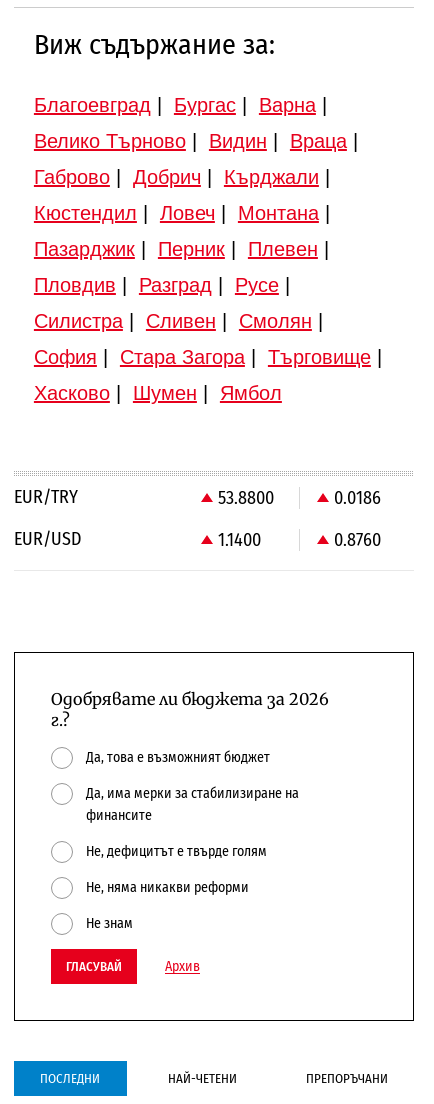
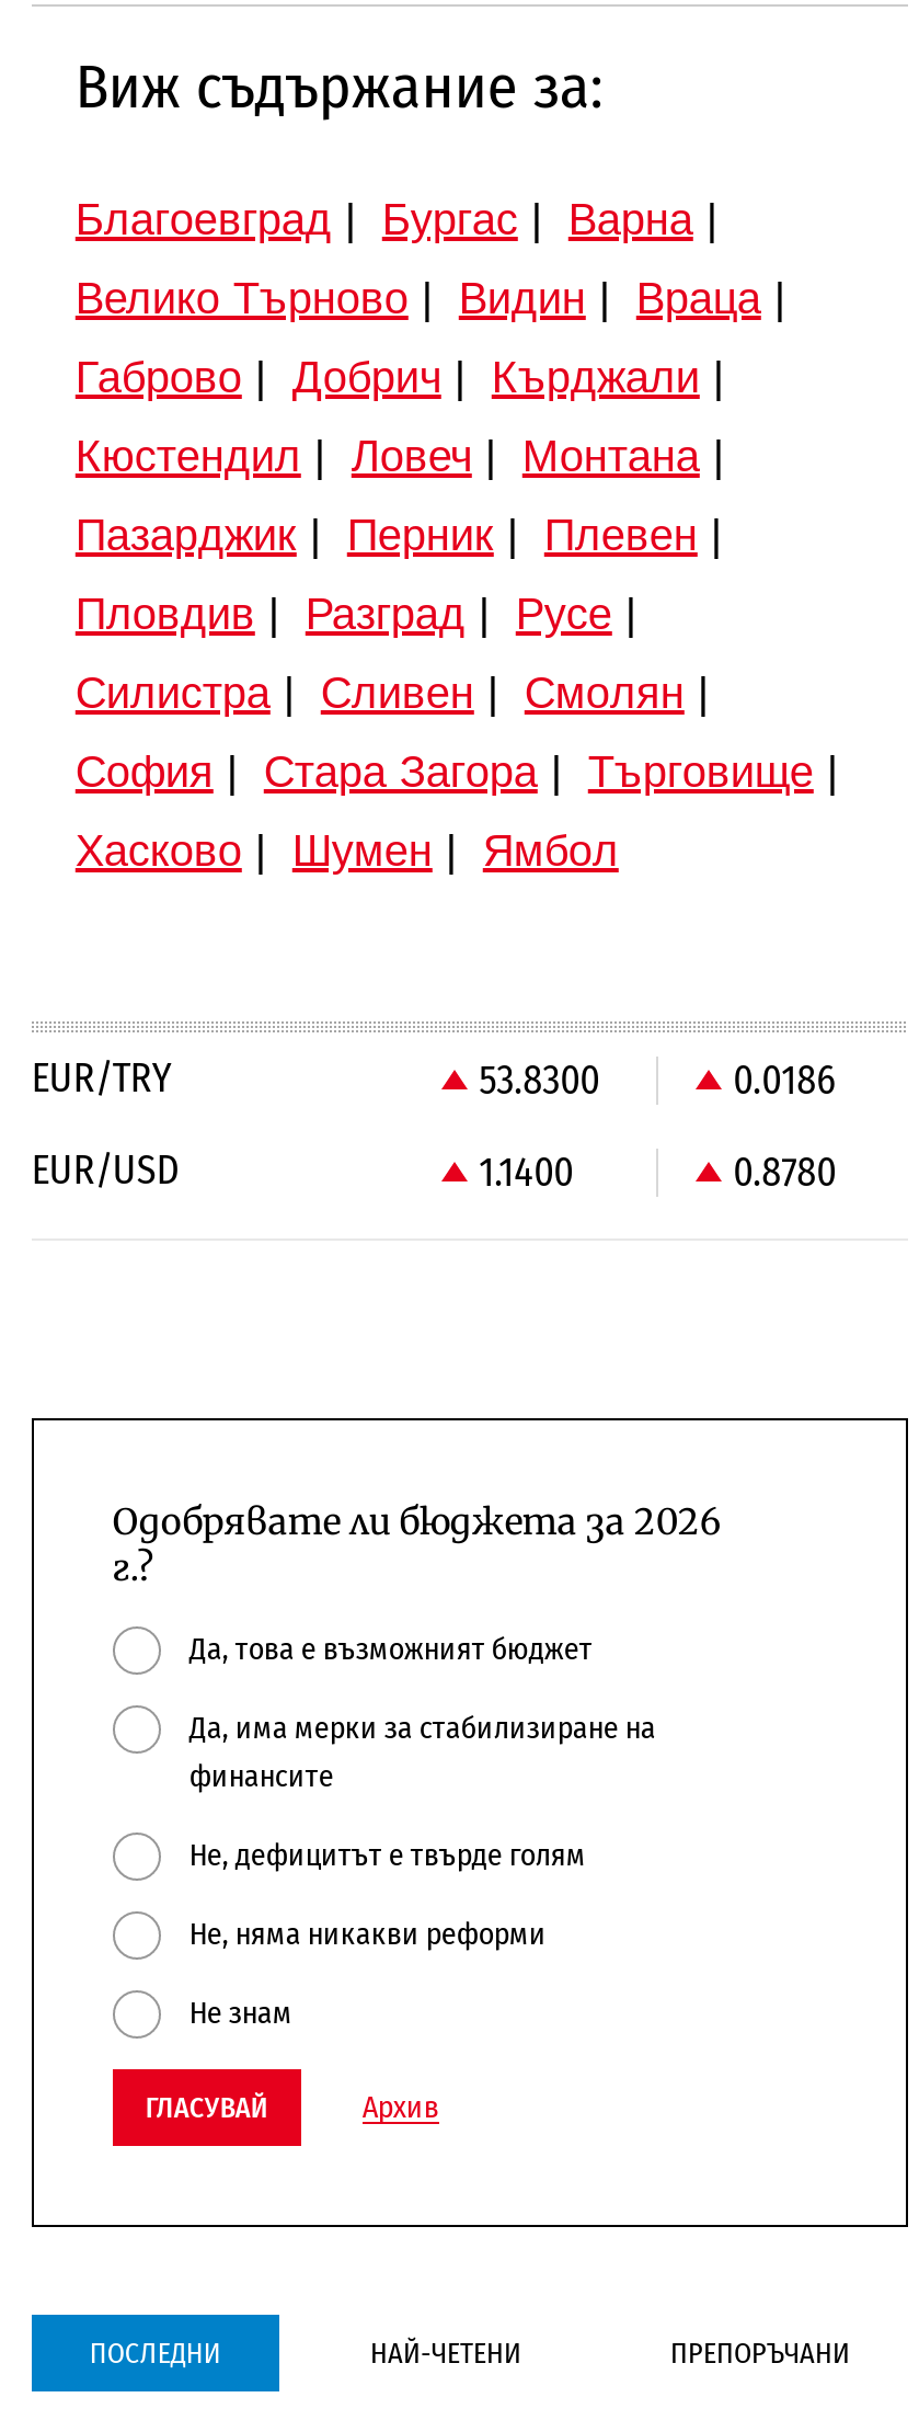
- 53.8800
+ 53.8300

- 0.8760
+ 0.8780
